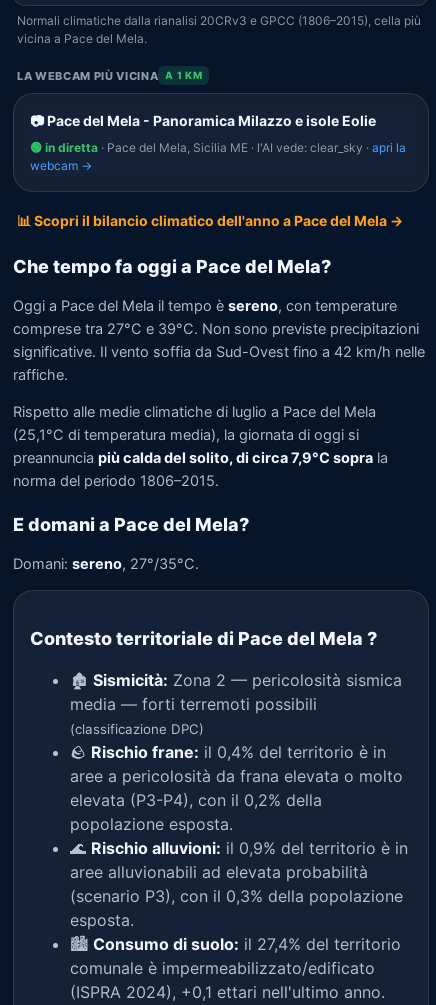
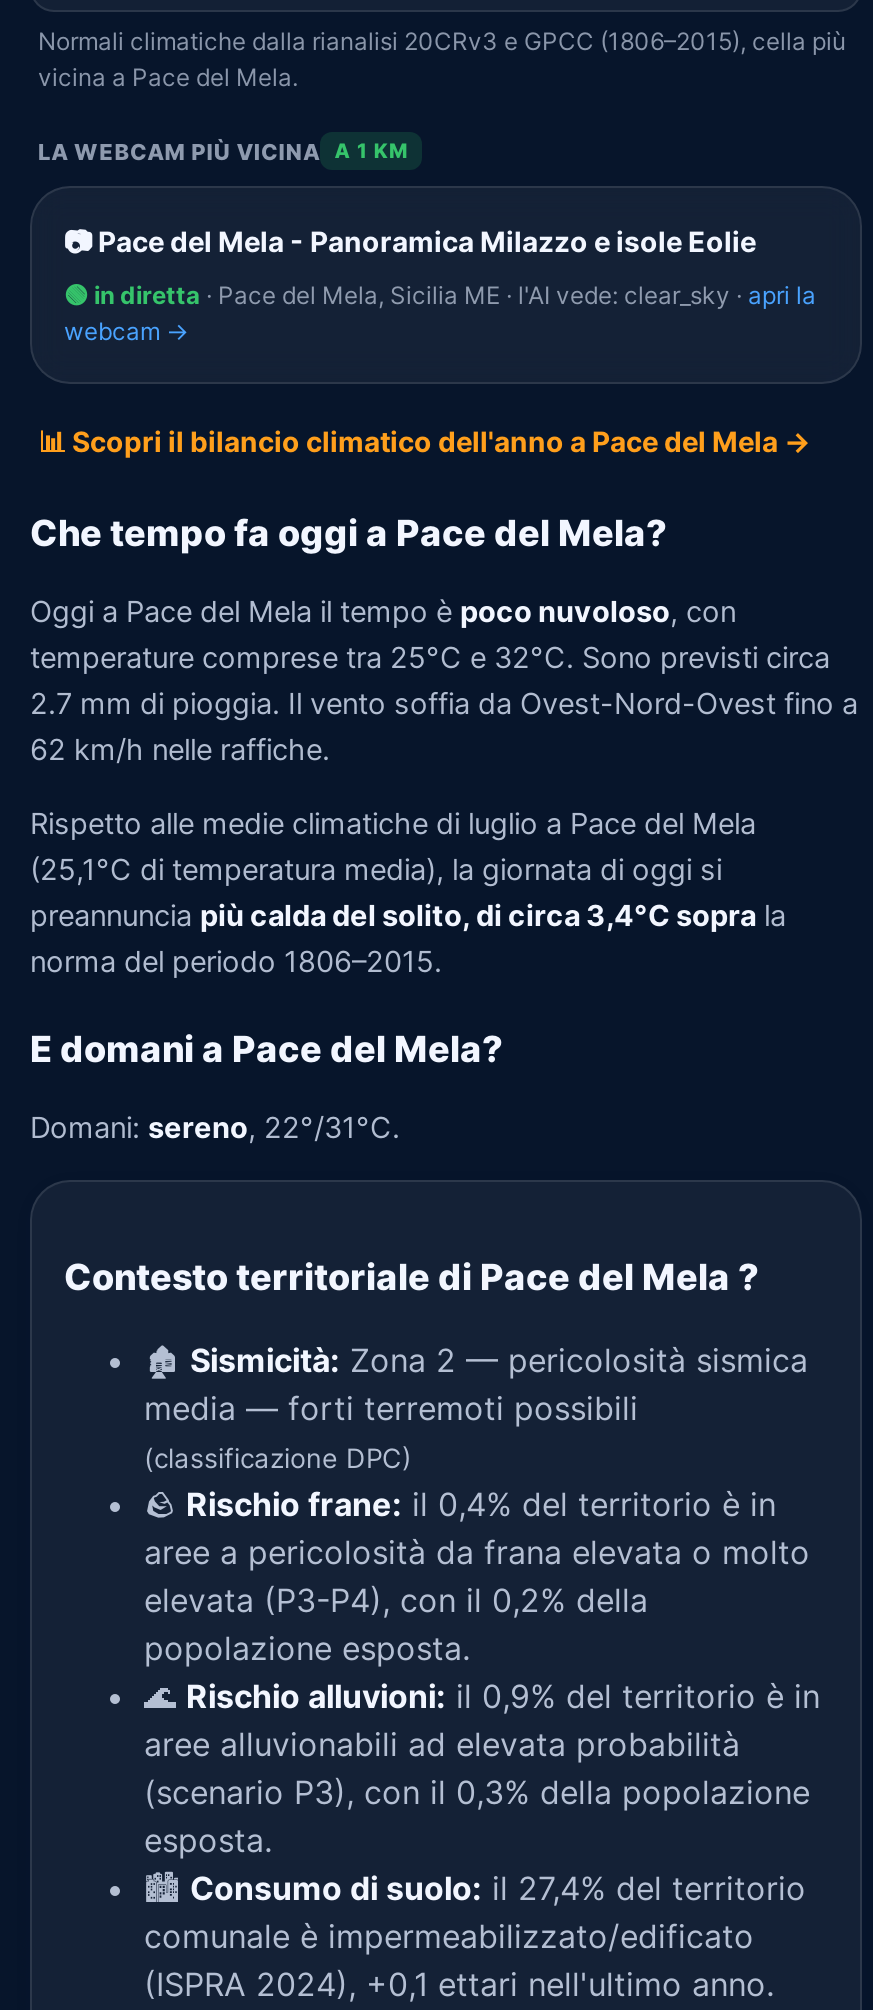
- Oggi a Pace del Mela il tempo è sereno, con temperature
- comprese tra 27°C e 39°C. Non sono previste precipitazioni
- significative. Il vento soffia da Sud-Ovest fino a 42 km/h nelle
- raffiche.
+ Oggi a Pace del Mela il tempo è poco nuvoloso, con
+ temperature comprese tra 25°C e 32°C. Sono previsti circa
+ 2.7 mm di pioggia. Il vento soffia da Ovest-Nord-Ovest fino a
+ 62 km/h nelle raffiche.

- preannuncia più calda del solito, di circa 7,9°C sopra la
+ preannuncia più calda del solito, di circa 3,4°C sopra la

- Domani: sereno, 27°/35°C.
+ Domani: sereno, 22°/31°C.
